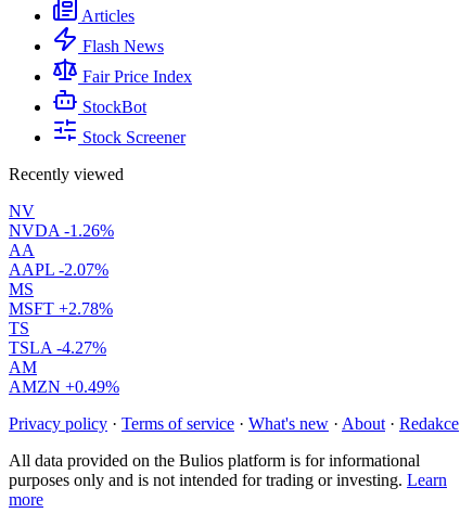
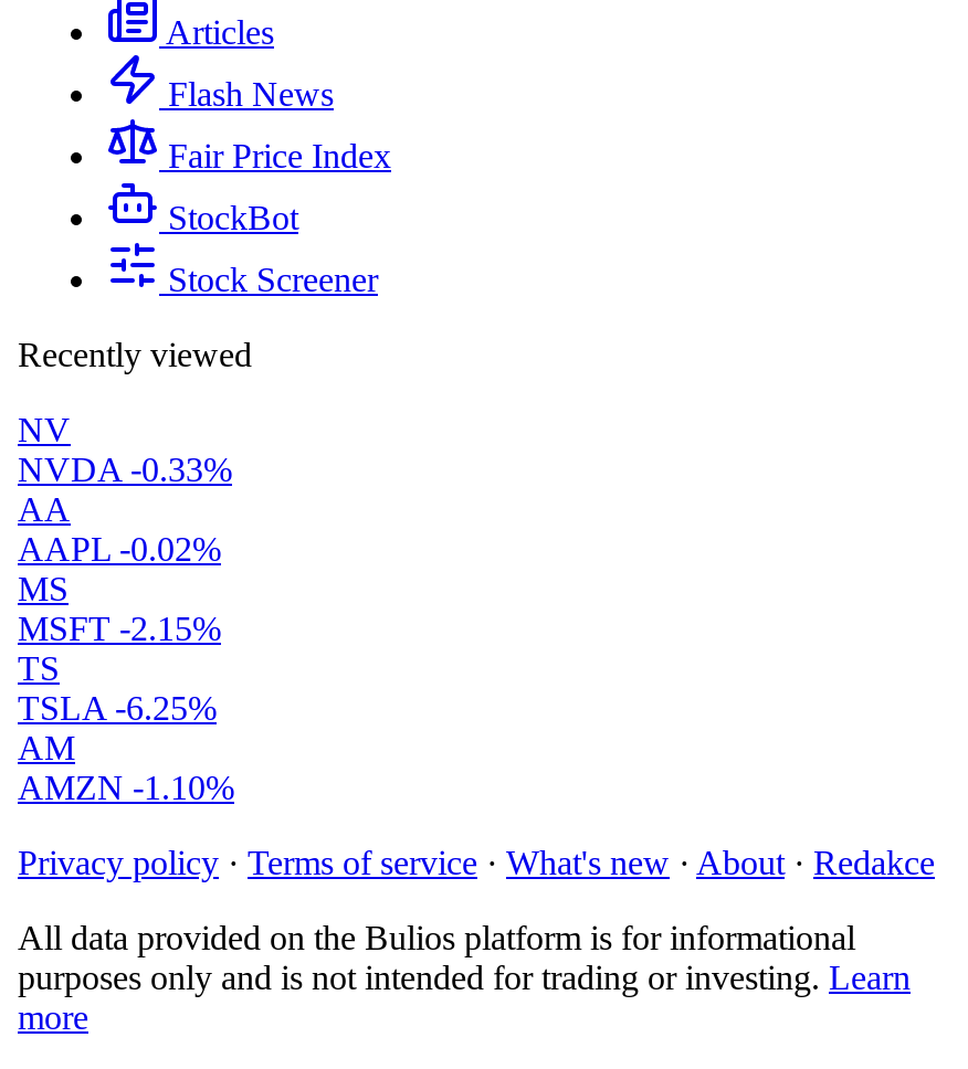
- NVDA -1.26%
+ NVDA -0.33%

- AAPL -2.07%
+ AAPL -0.02%

- MSFT +2.78%
+ MSFT -2.15%

- TSLA -4.27%
+ TSLA -6.25%

- AMZN +0.49%
+ AMZN -1.10%
